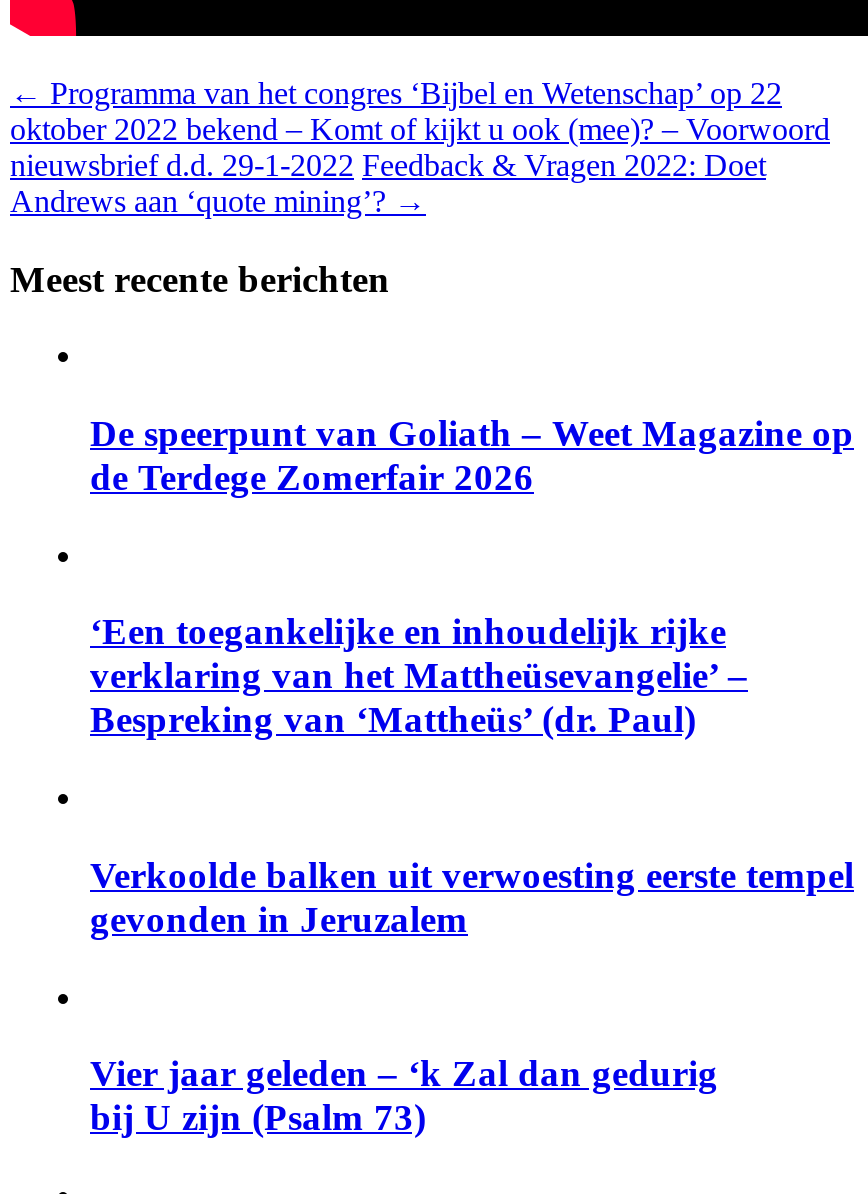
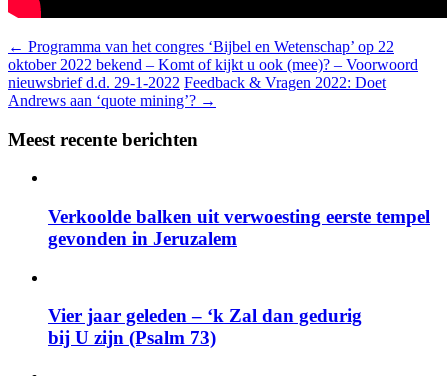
- De speerpunt van Goliath – Weet Magazine op
- de Terdege Zomerfair 2026

- ‘Een toegankelijke en inhoudelijk rijke
- verklaring van het Mattheüsevangelie’ –
- Bespreking van ‘Mattheüs’ (dr. Paul)
